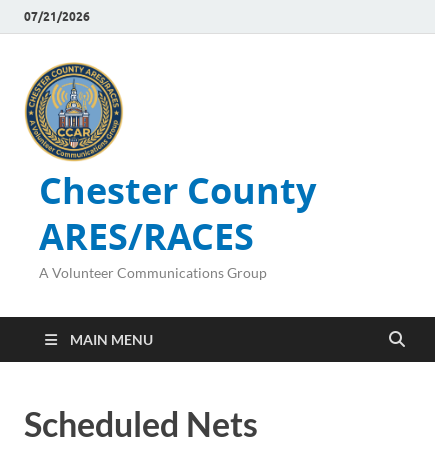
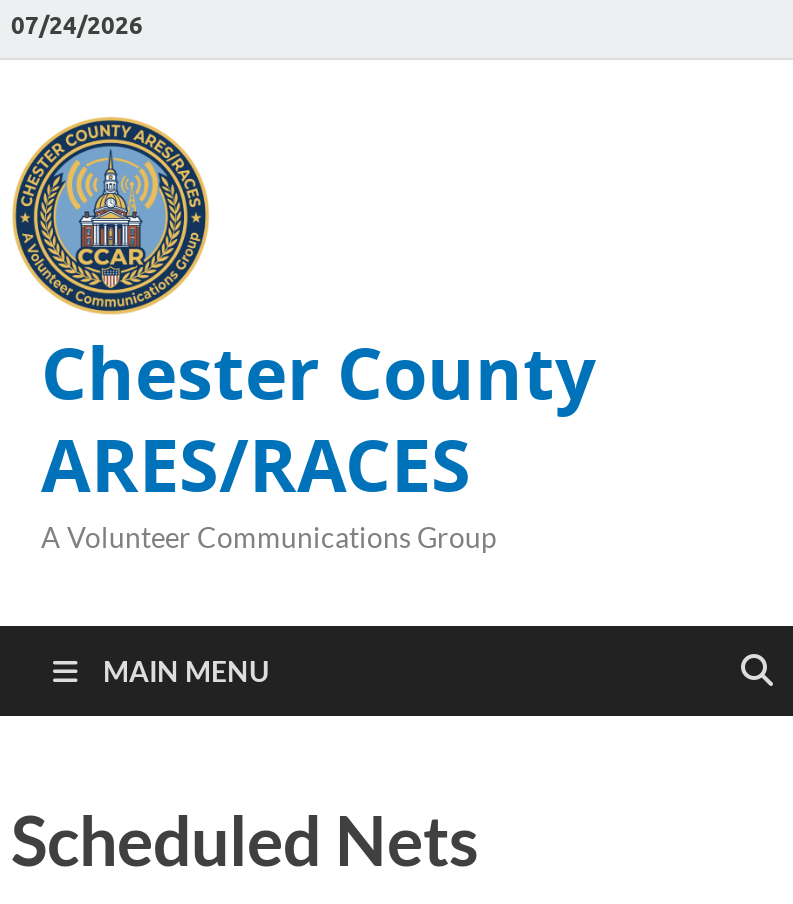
- 07/21/2026
+ 07/24/2026
